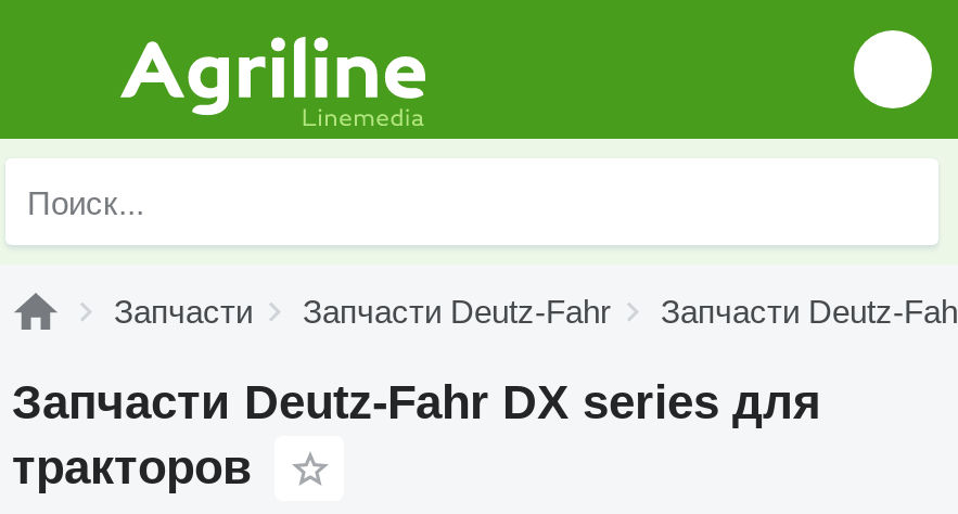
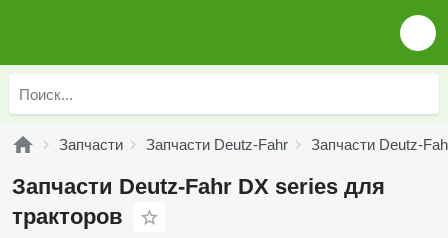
- [image]
